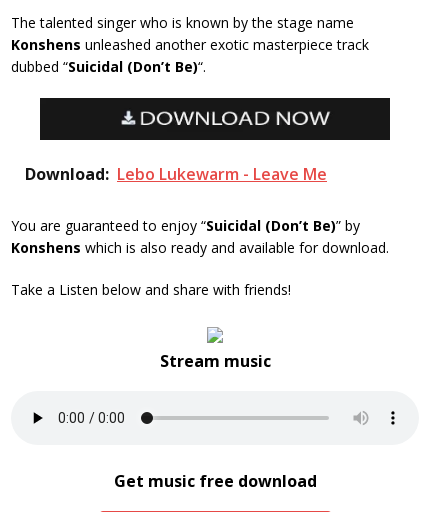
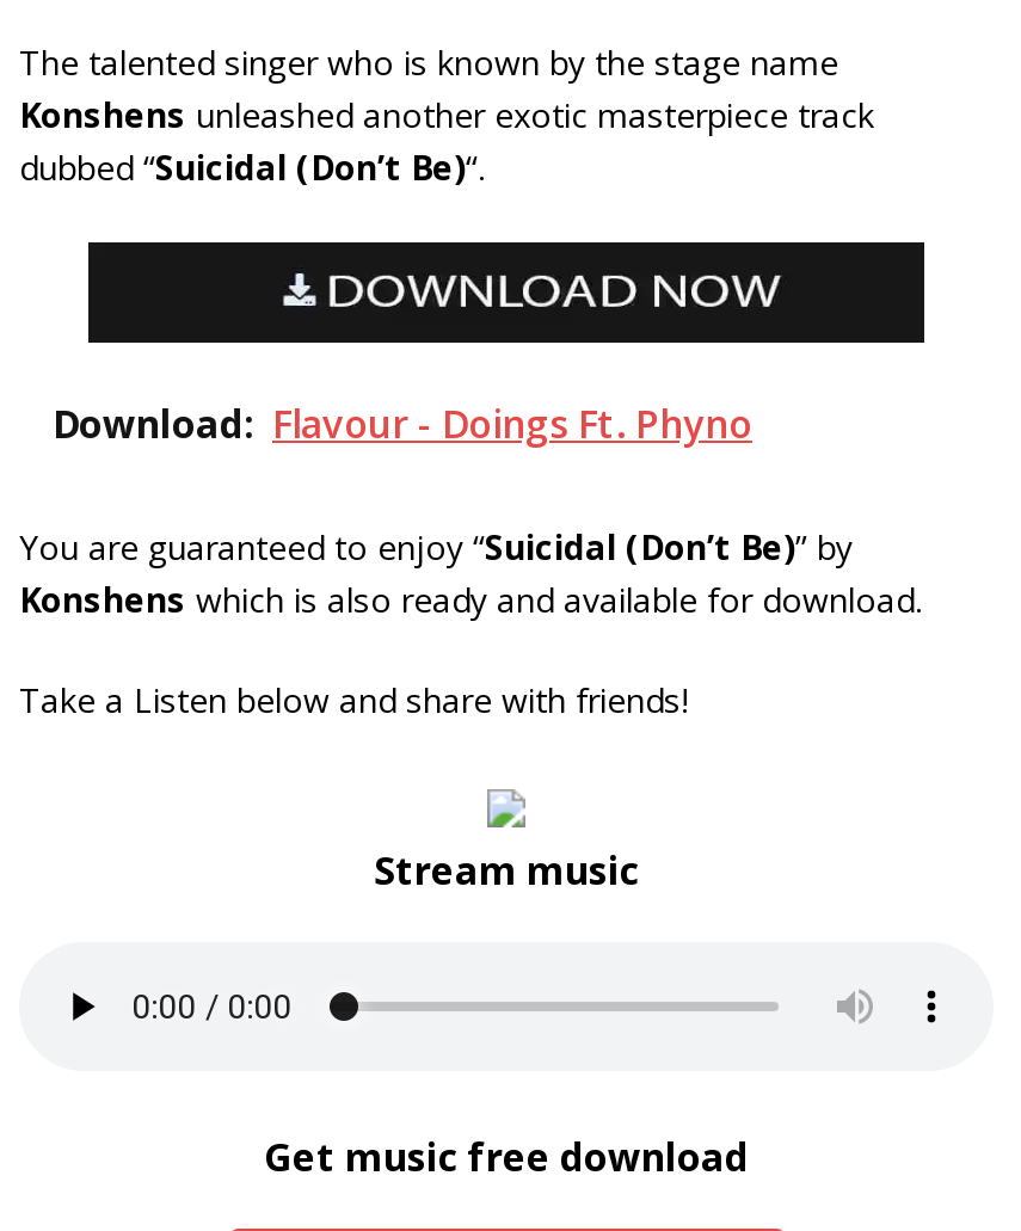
- Download: Lebo Lukewarm - Leave Me
+ Download: Flavour - Doings Ft. Phyno
